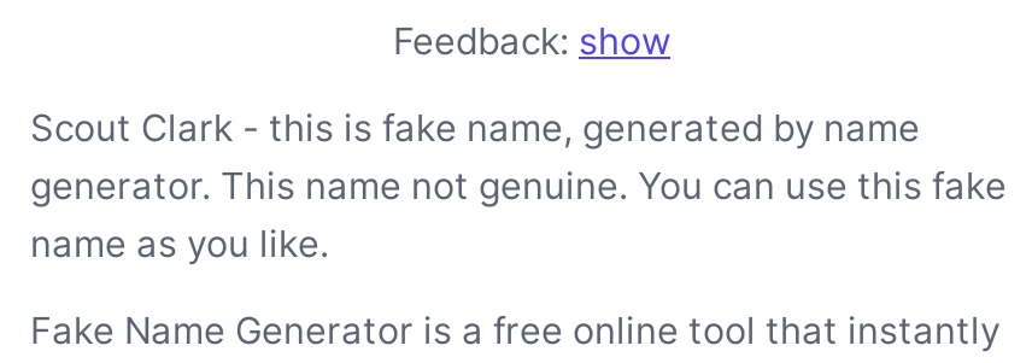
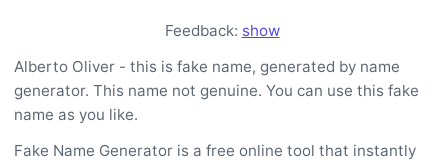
- Scout Clark - this is fake name, generated by name
+ Alberto Oliver - this is fake name, generated by name
